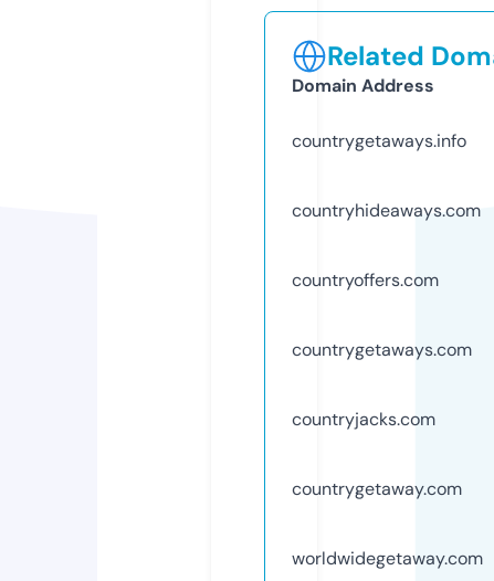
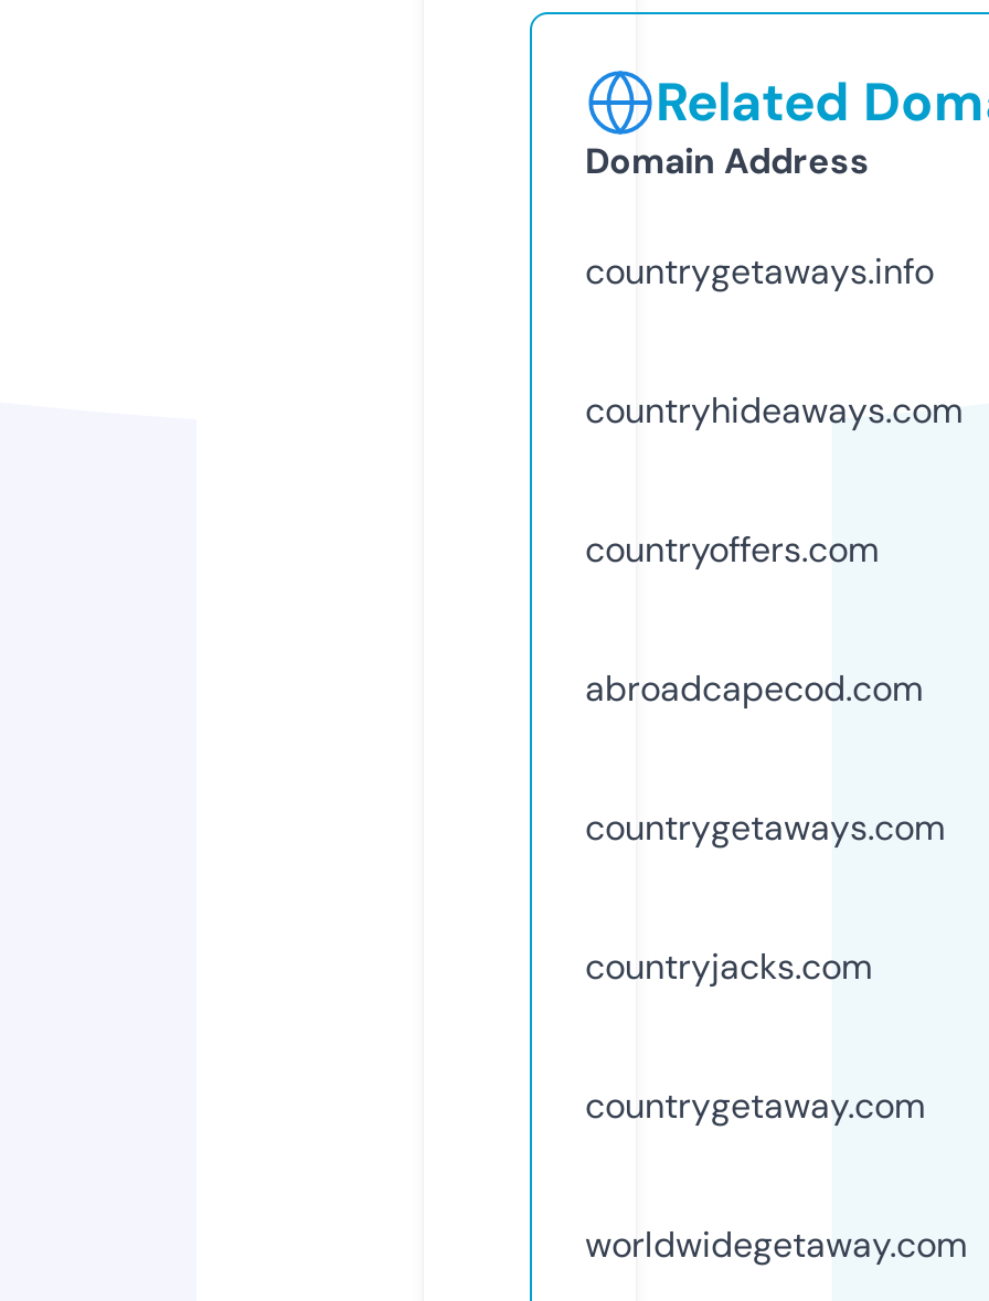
+ abroadcapecod.com
